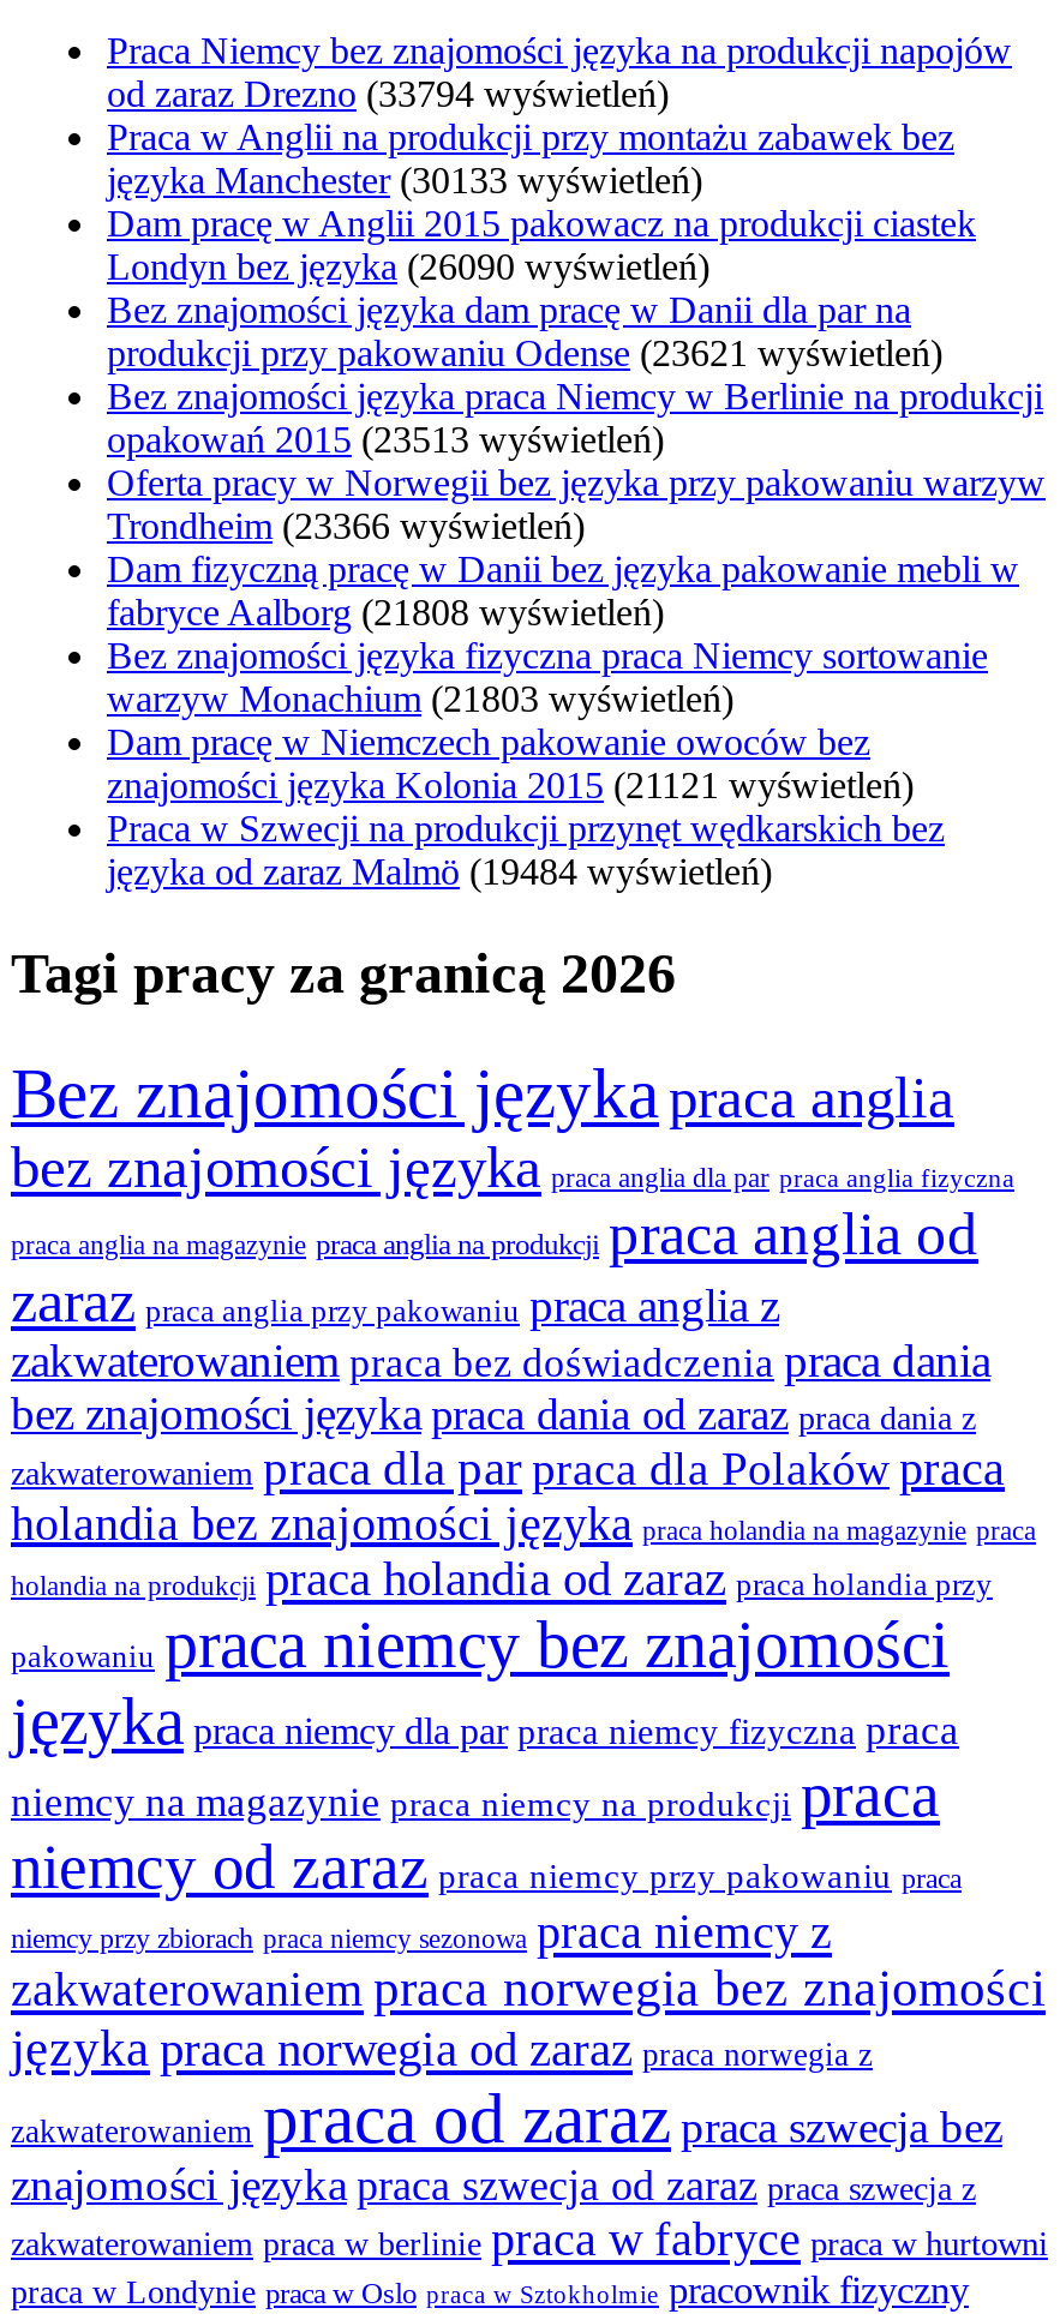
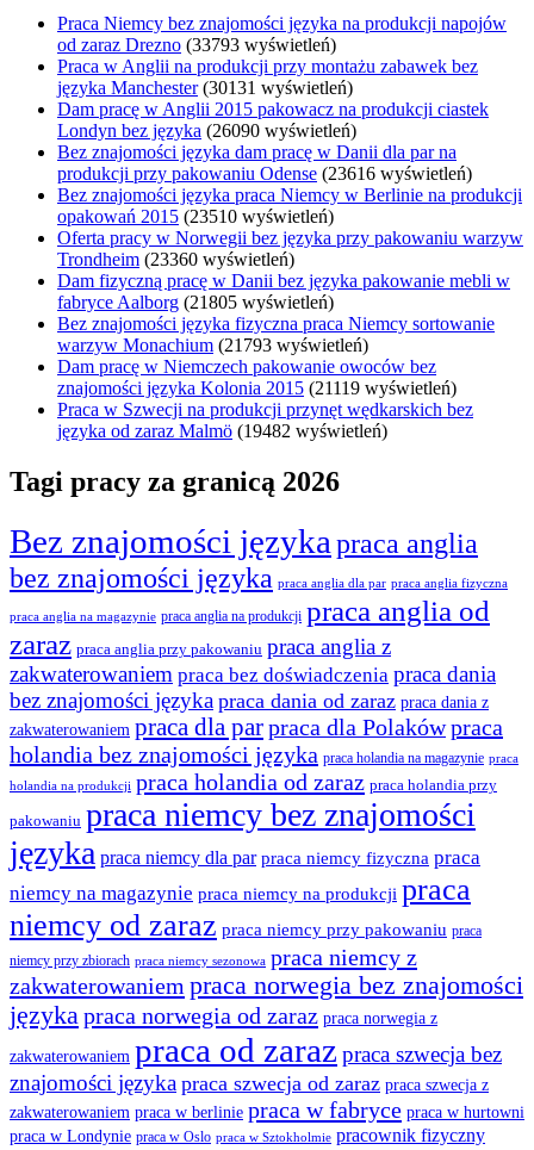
- od zaraz Drezno (33794 wyświetleń)
+ od zaraz Drezno (33793 wyświetleń)

- języka Manchester(30133 wyświetleń)
+ języka Manchester(30131 wyświetleń)

- produkcji przy pakowaniu Odense (23621 wyświetleń)
+ produkcji przy pakowaniu Odense (23616 wyświetleń)

- opakowań 2015(23513 wyświetleń)
+ opakowań 2015(23510 wyświetleń)

- Trondheim (23366 wyświetleń)
+ Trondheim (23360 wyświetleń)

- fabryce Aalborg (21808 wyświetleń)
+ fabryce Aalborg (21805 wyświetleń)

- warzyw Monachium (21803 wyświetleń)
+ warzyw Monachium (21793 wyświetleń)

- znajomości języka Kolonia 2015 (21121 wyświetleń)
+ znajomości języka Kolonia 2015 (21119 wyświetleń)

- języka od zaraz Malmö (19484 wyświetleń)
+ języka od zaraz Malmö (19482 wyświetleń)
